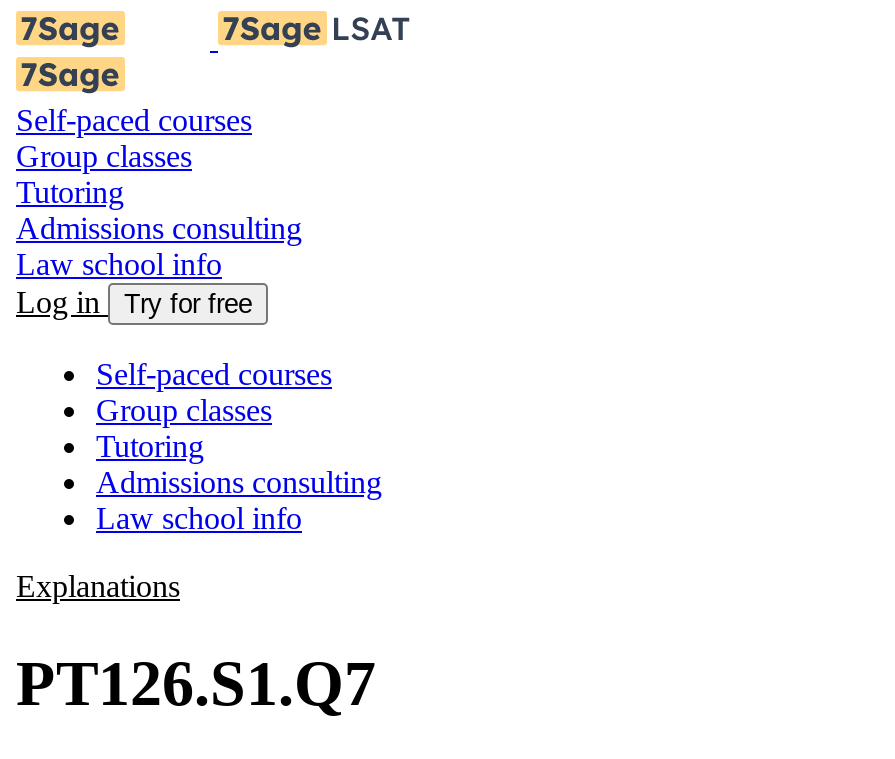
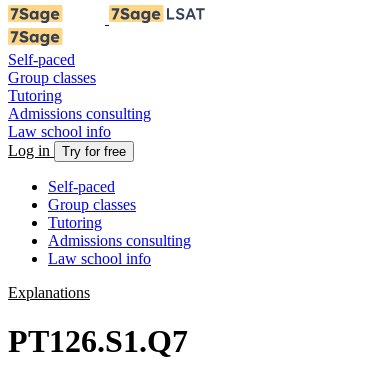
- Self-paced courses
+ Self-paced

- Self-paced courses
+ Self-paced
